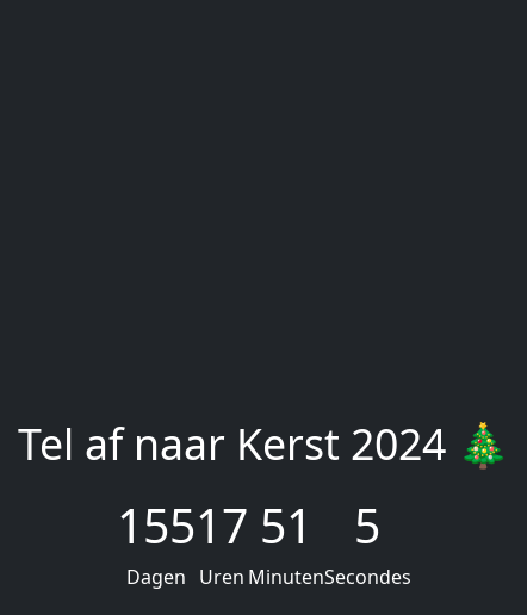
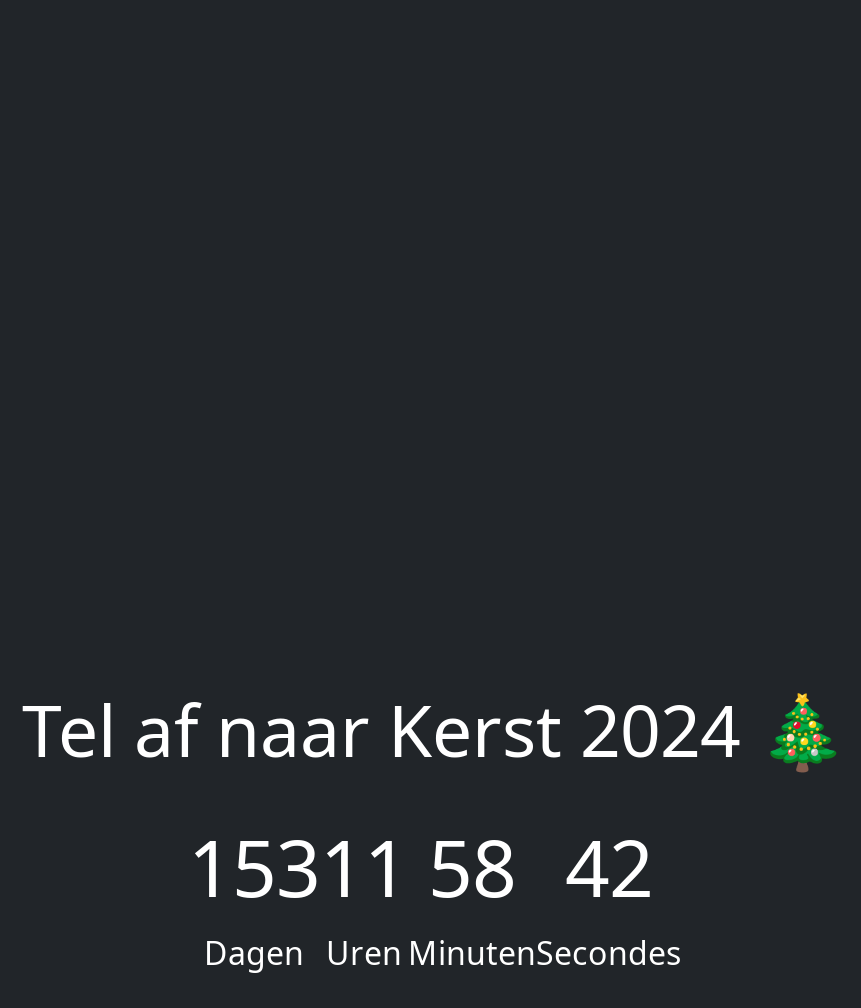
- 155
+ 153

- 17
+ 11

- 51
+ 58

- 5
+ 42
